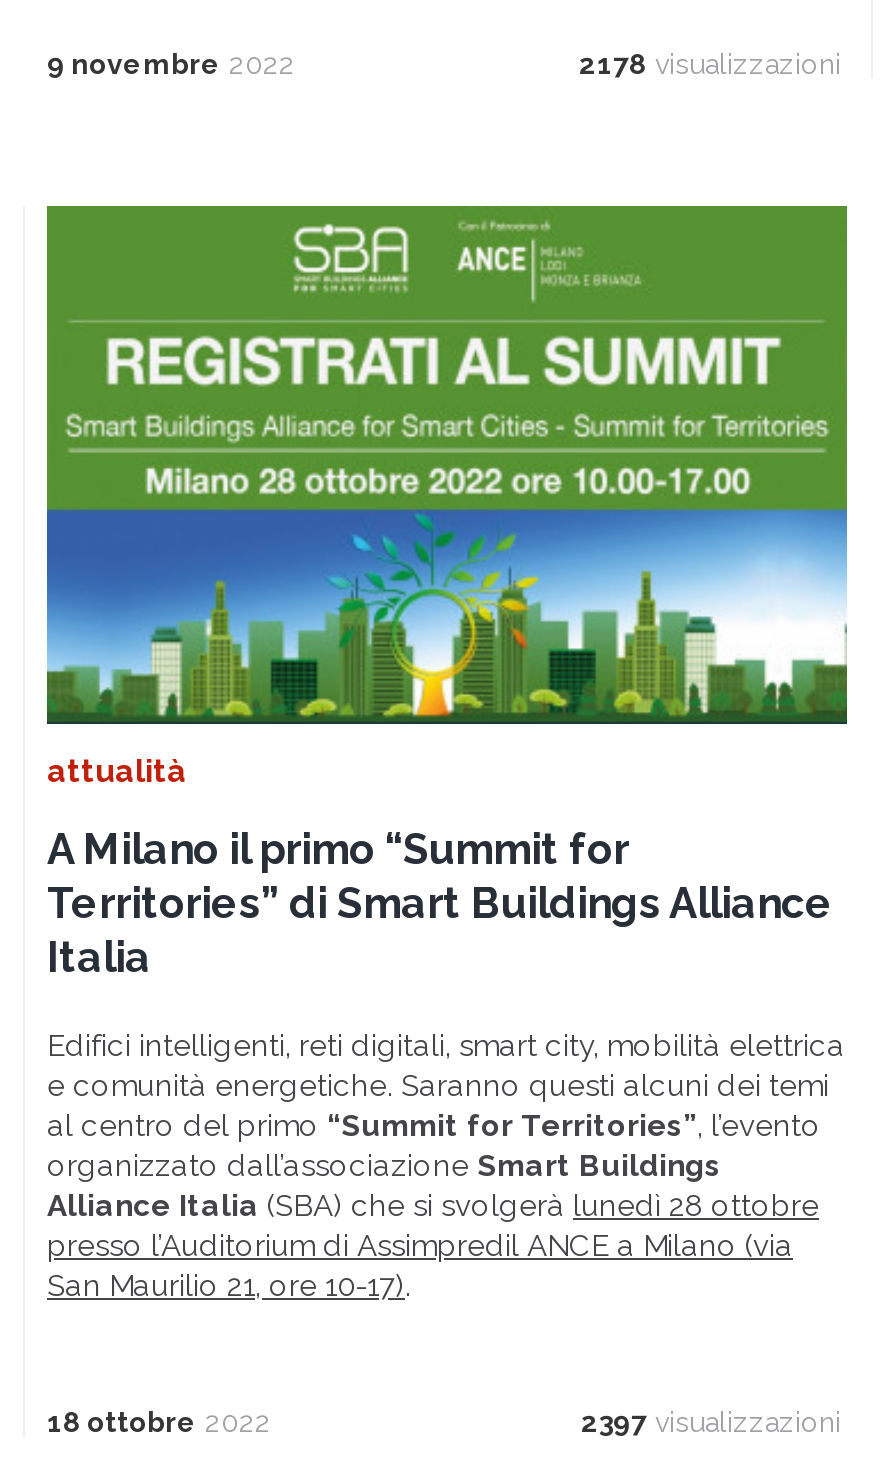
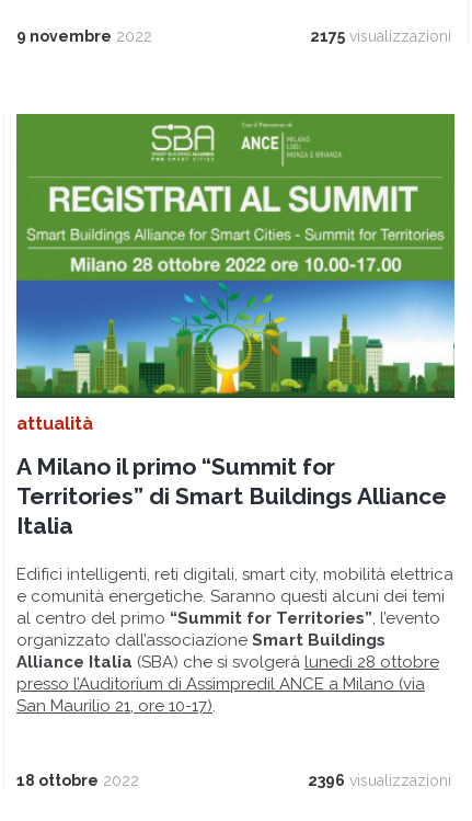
- 2178 visualizzazioni
+ 2175 visualizzazioni

- 2397 visualizzazioni
+ 2396 visualizzazioni
